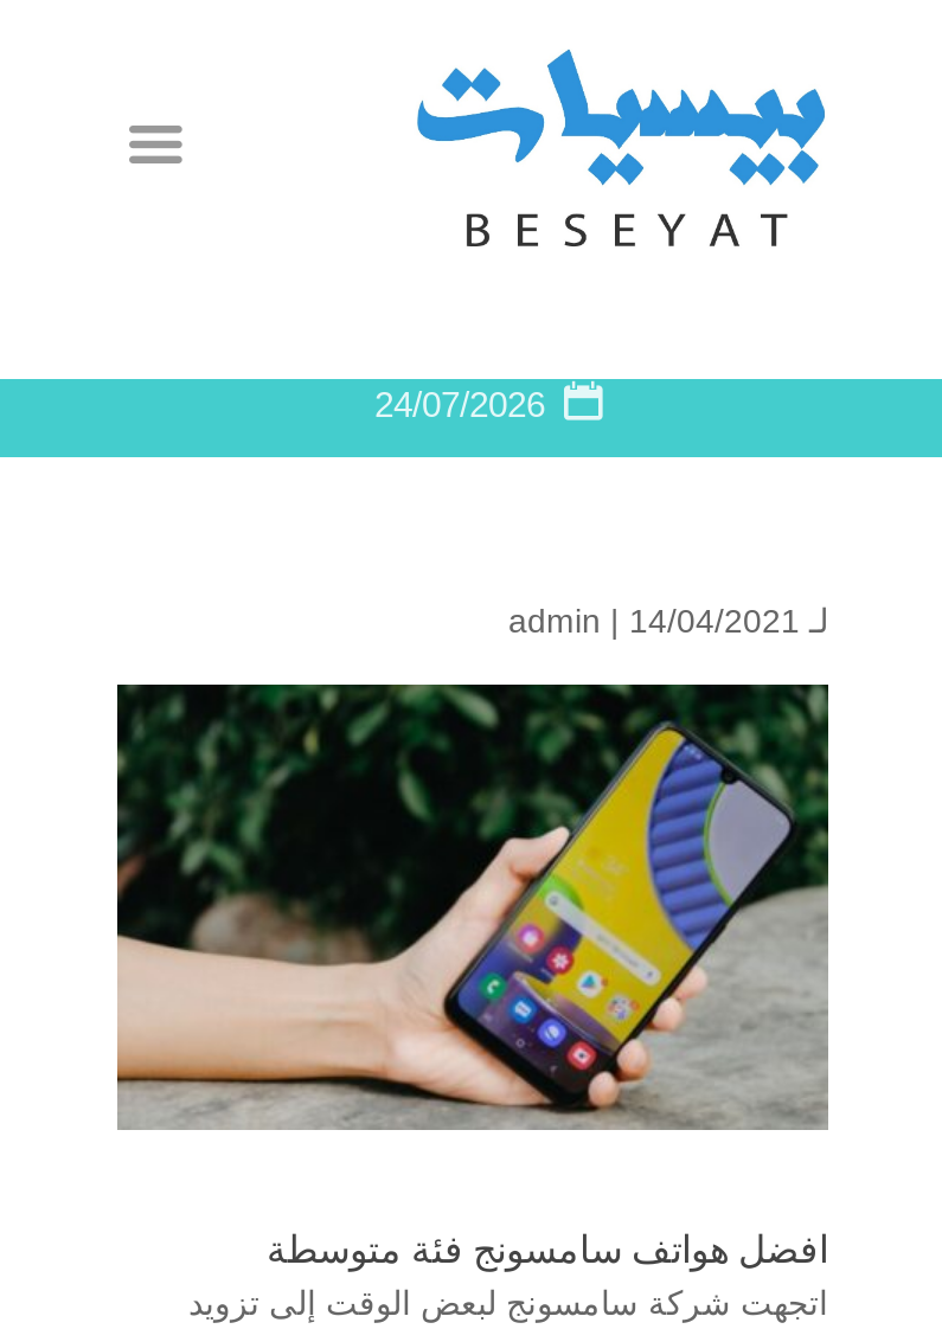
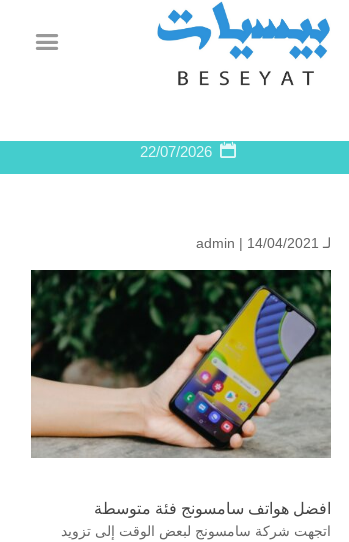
- 24/07/2026
+ 22/07/2026
